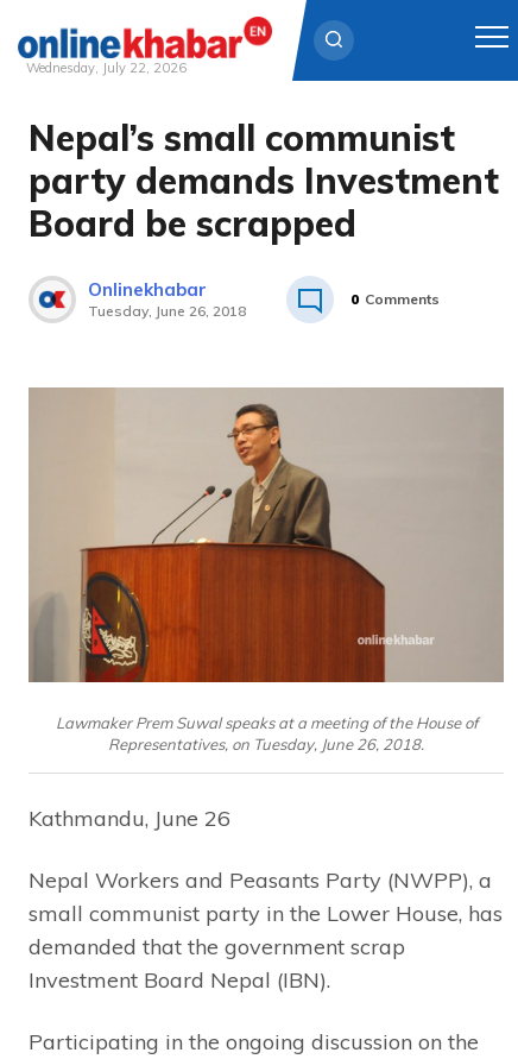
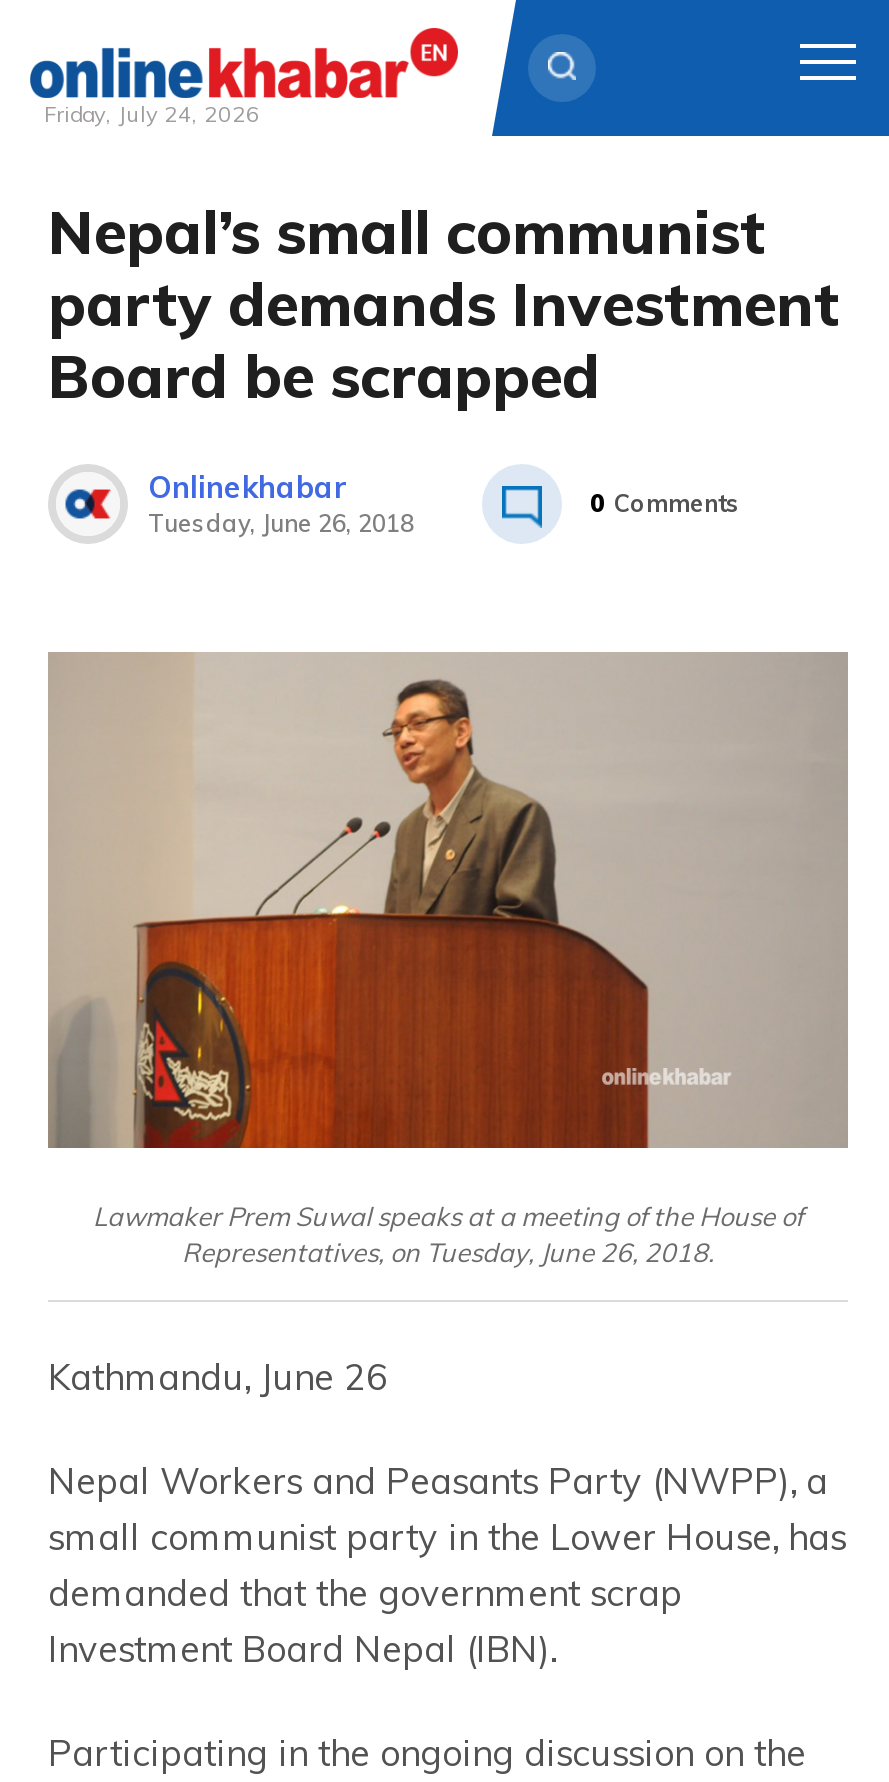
- Wednesday, July 22, 2026
+ Friday, July 24, 2026
